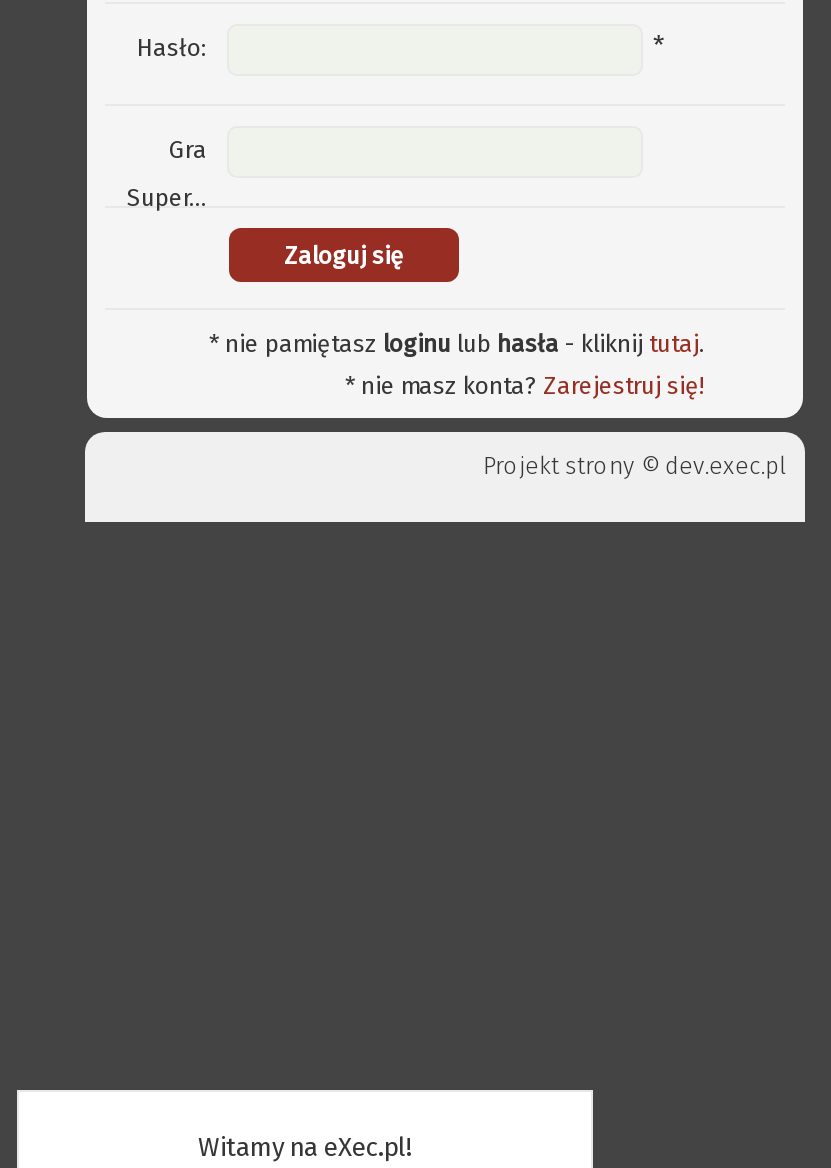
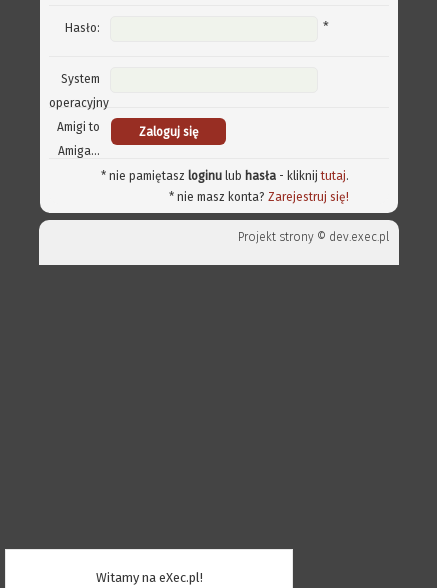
- Gra
- Super...
+ System
+ operacyjny
+ Amigi to
+ Amiga...
